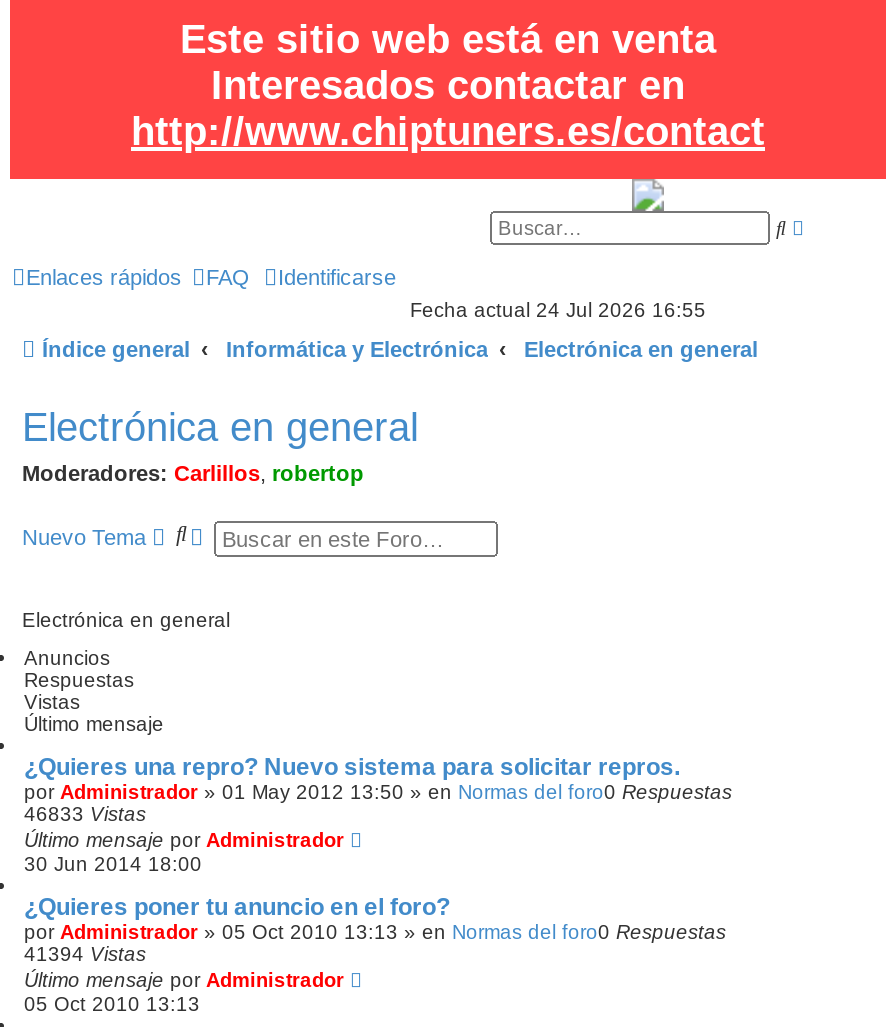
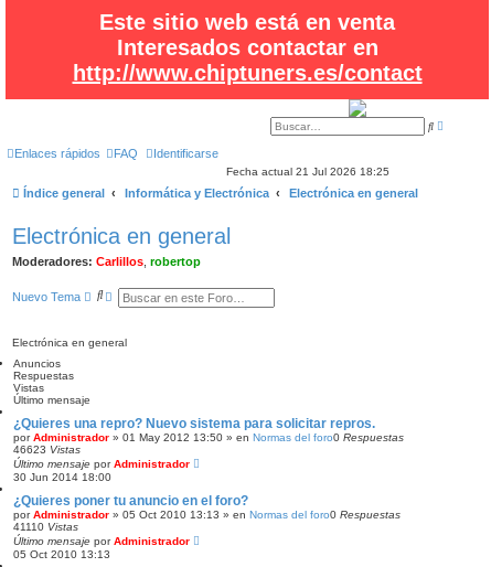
- Fecha actual 24 Jul 2026 16:55
+ Fecha actual 21 Jul 2026 18:25

- 46833 Vistas
+ 46623 Vistas

- 41394 Vistas
+ 41110 Vistas
